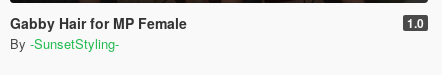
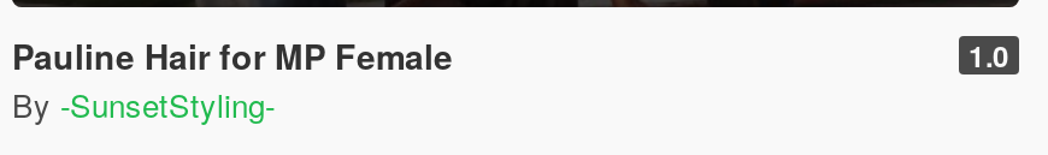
- Gabby Hair for MP Female
+ Pauline Hair for MP Female
